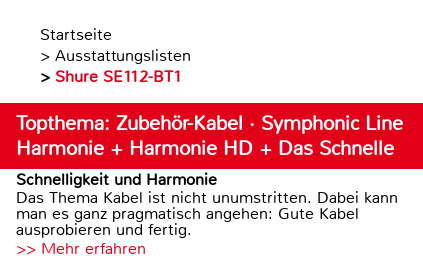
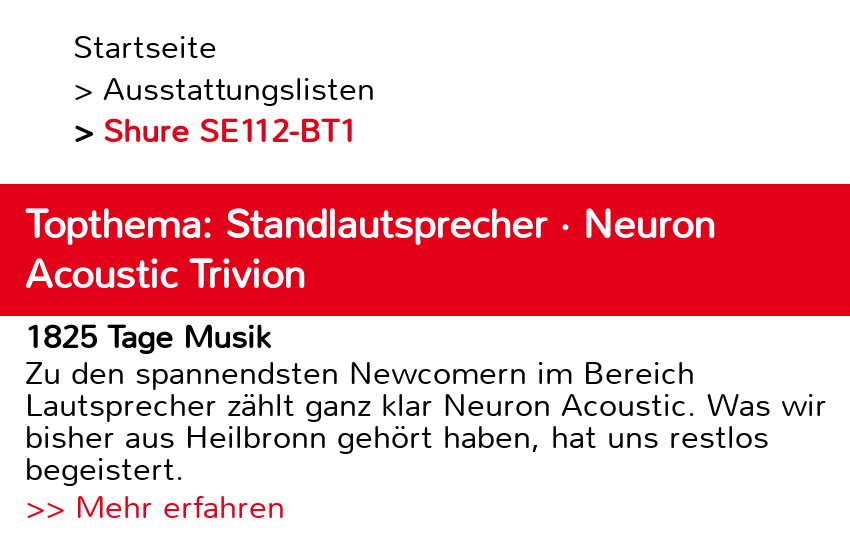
- Topthema: Zubehör-Kabel · Symphonic Line
- Harmonie + Harmonie HD + Das Schnelle
- Schnelligkeit und Harmonie
- Das Thema Kabel ist nicht unumstritten. Dabei kann
- man es ganz pragmatisch angehen: Gute Kabel
- ausprobieren und fertig.
+ Topthema: Standlautsprecher · Neuron
+ Acoustic Trivion
+ 1825 Tage Musik
+ Zu den spannendsten Newcomern im Bereich
+ Lautsprecher zählt ganz klar Neuron Acoustic. Was wir
+ bisher aus Heilbronn gehört haben, hat uns restlos
+ begeistert.
